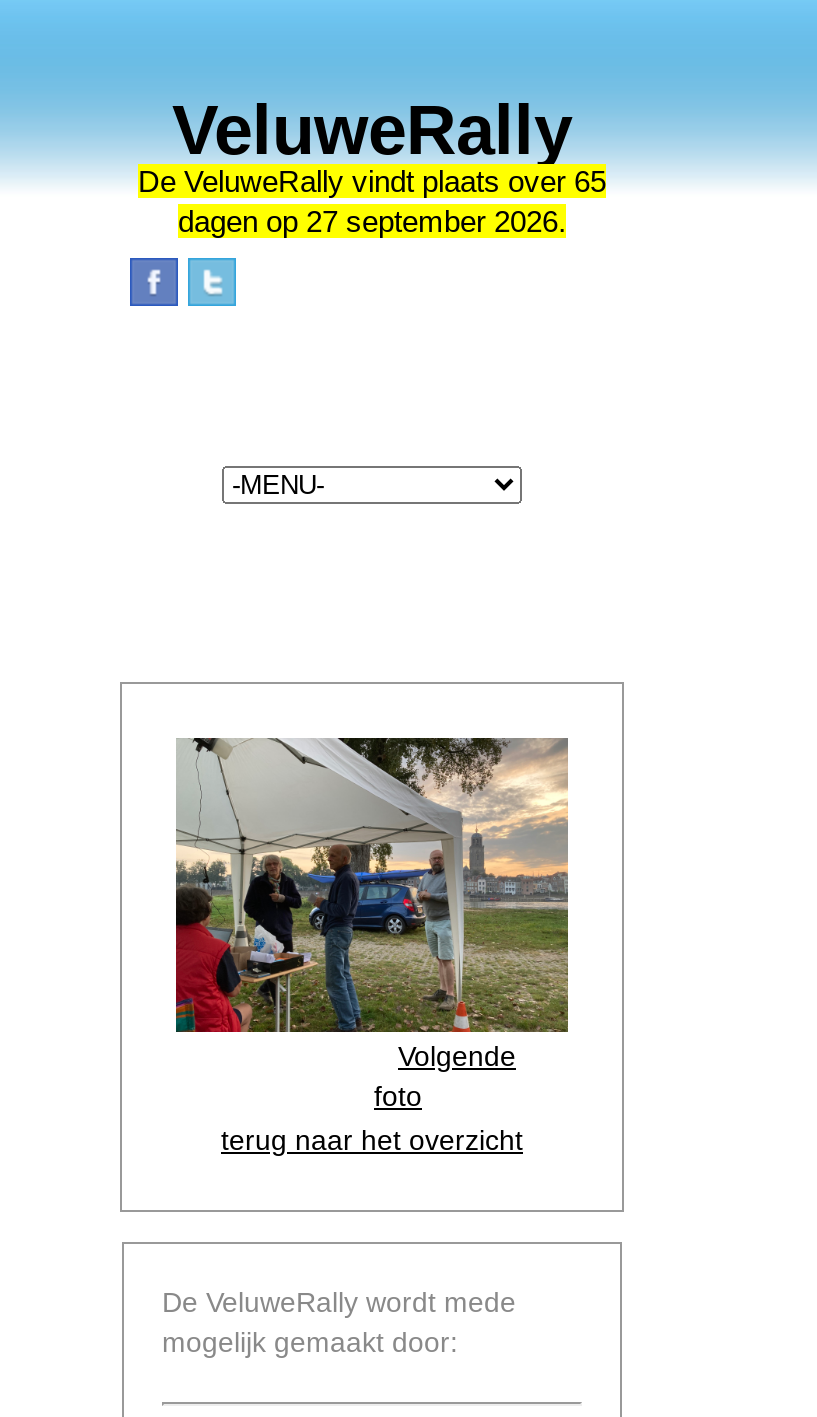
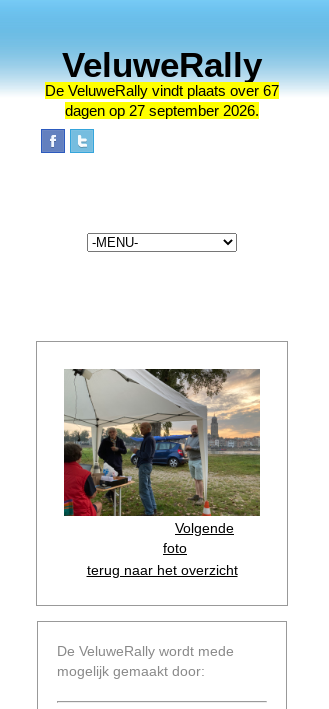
- De VeluweRally vindt plaats over 65
+ De VeluweRally vindt plaats over 67
